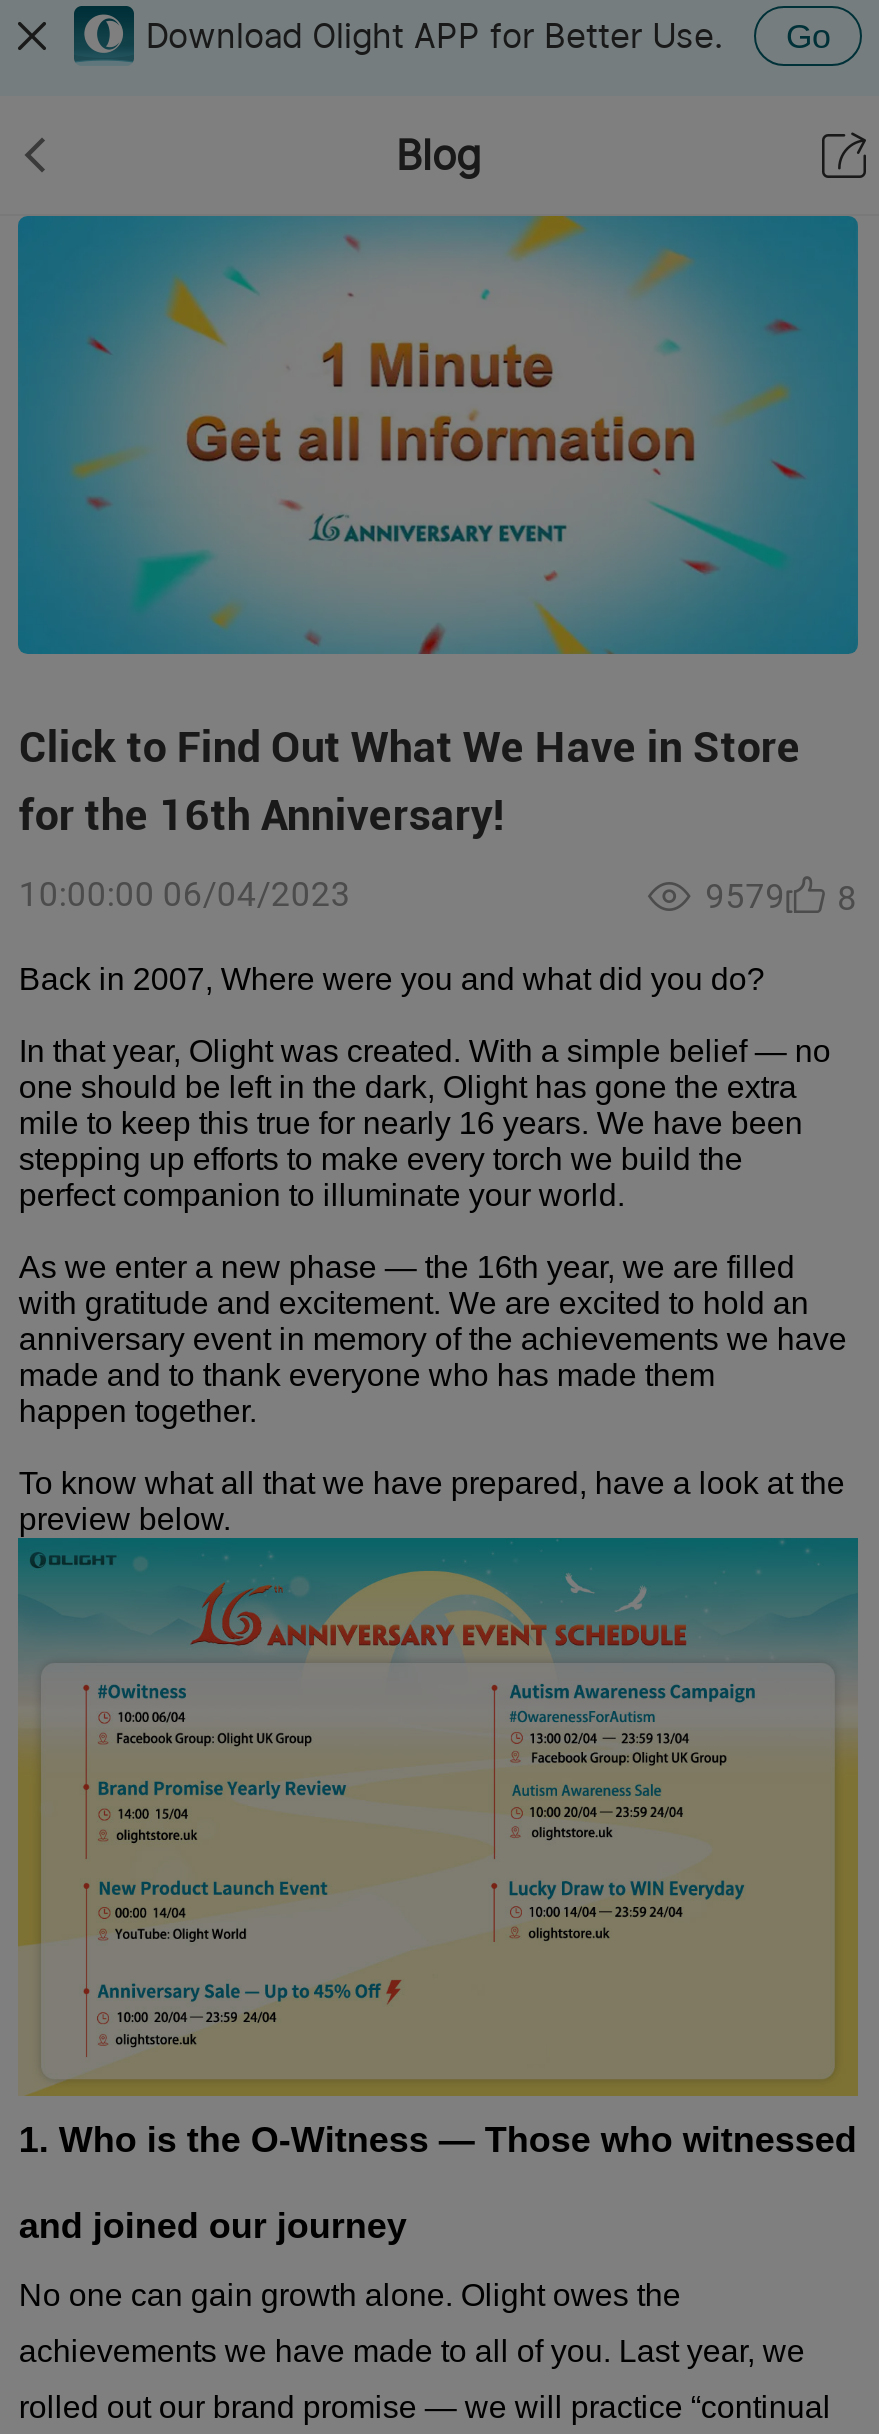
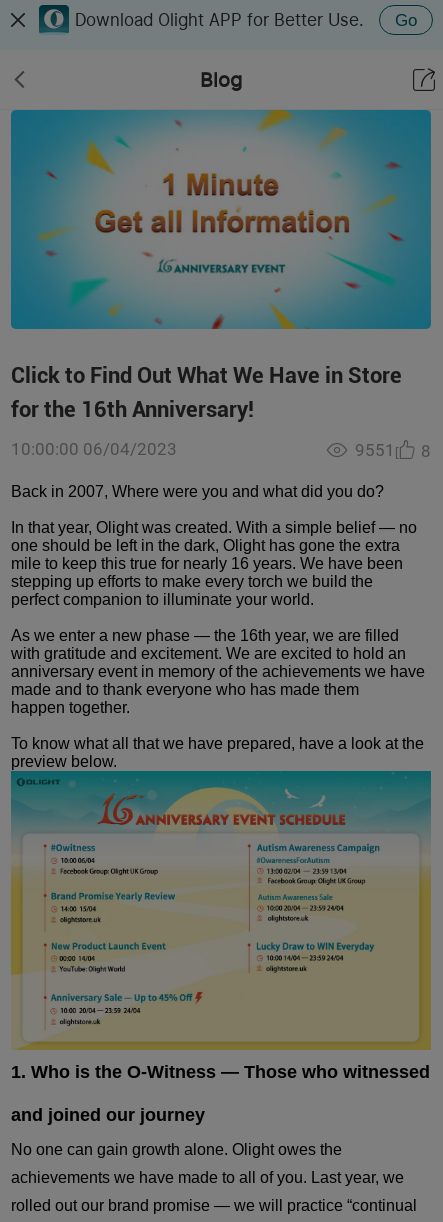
- 9579 8
+ 9551 8
